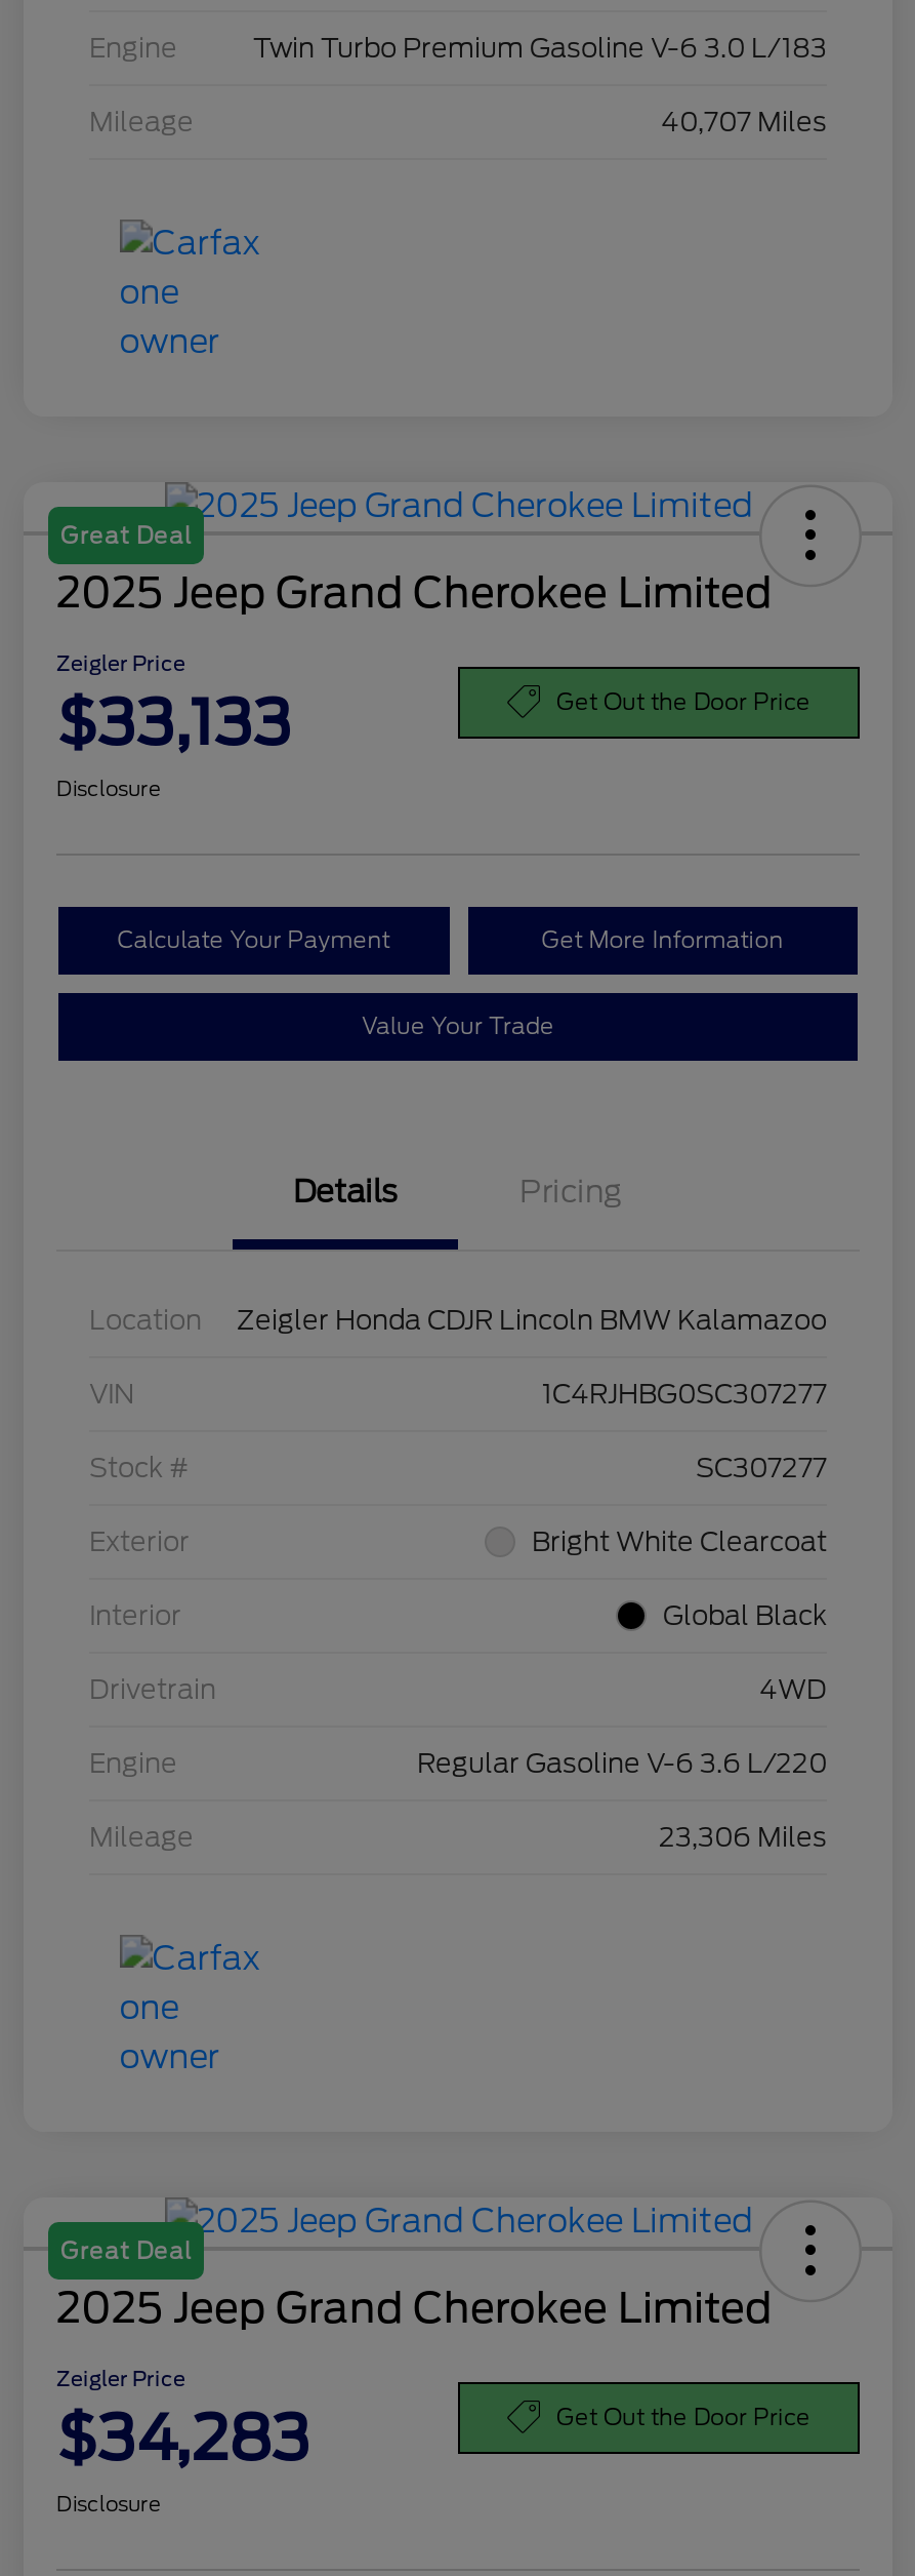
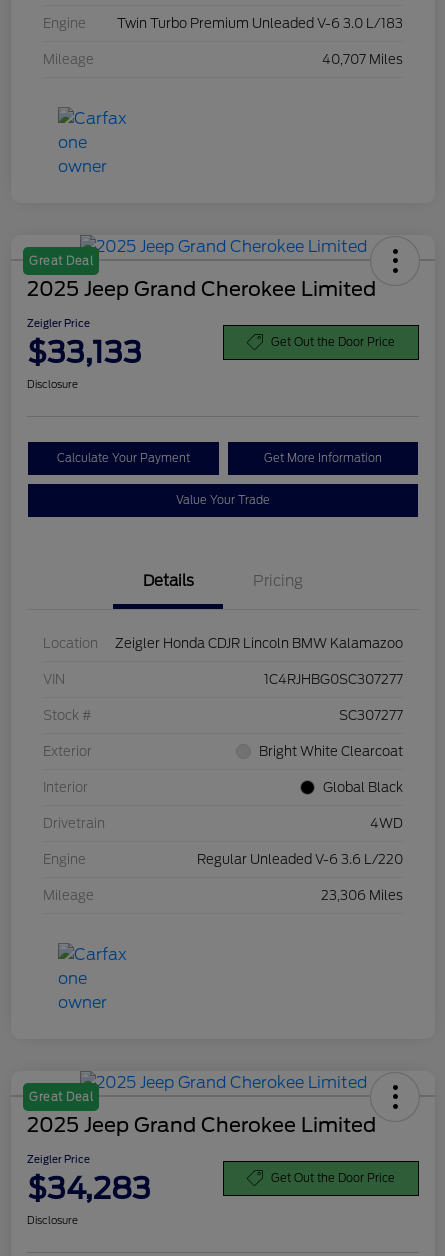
- Twin Turbo Premium Gasoline V-6 3.0 L/183
+ Twin Turbo Premium Unleaded V-6 3.0 L/183

- Regular Gasoline V-6 3.6 L/220
+ Regular Unleaded V-6 3.6 L/220
